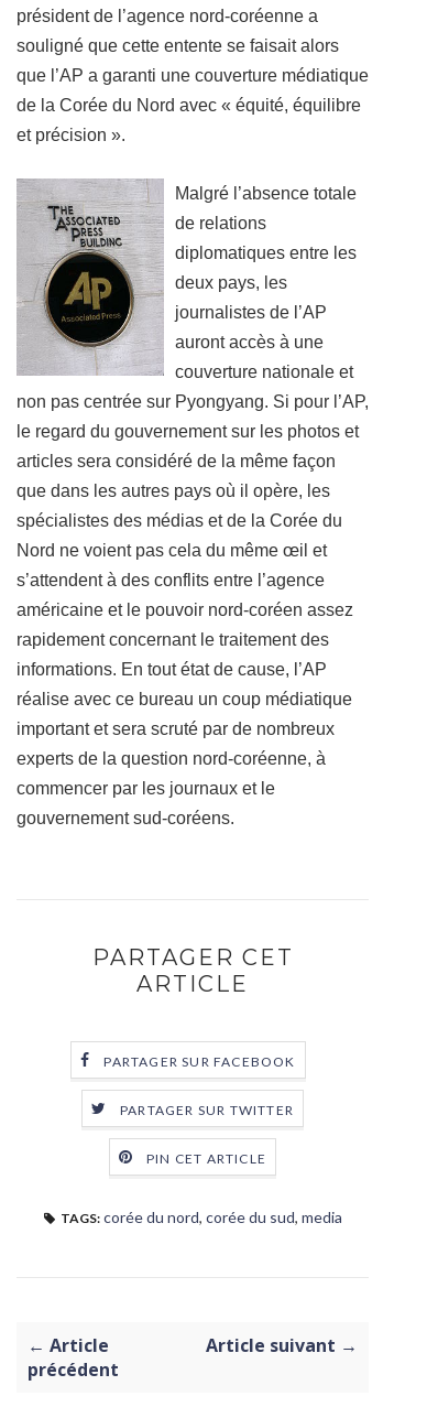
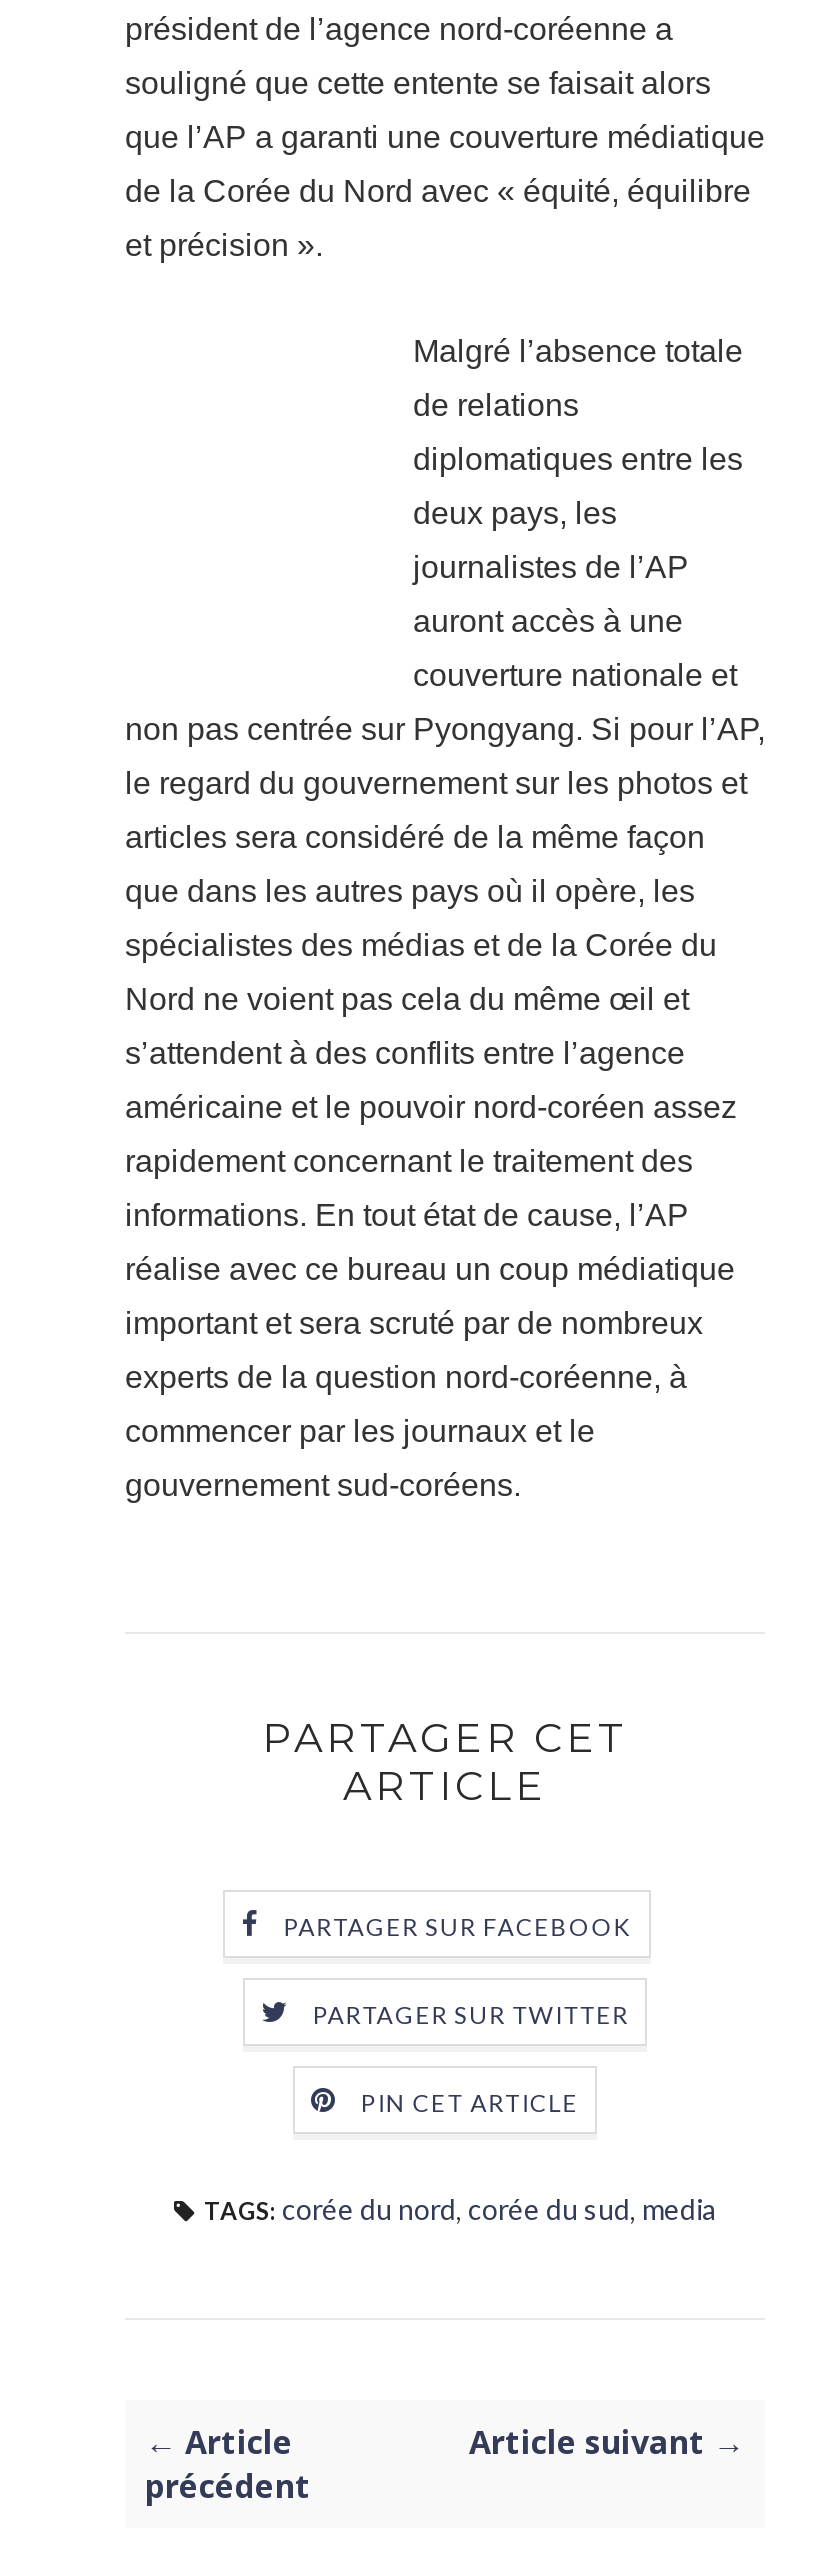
- [image]
